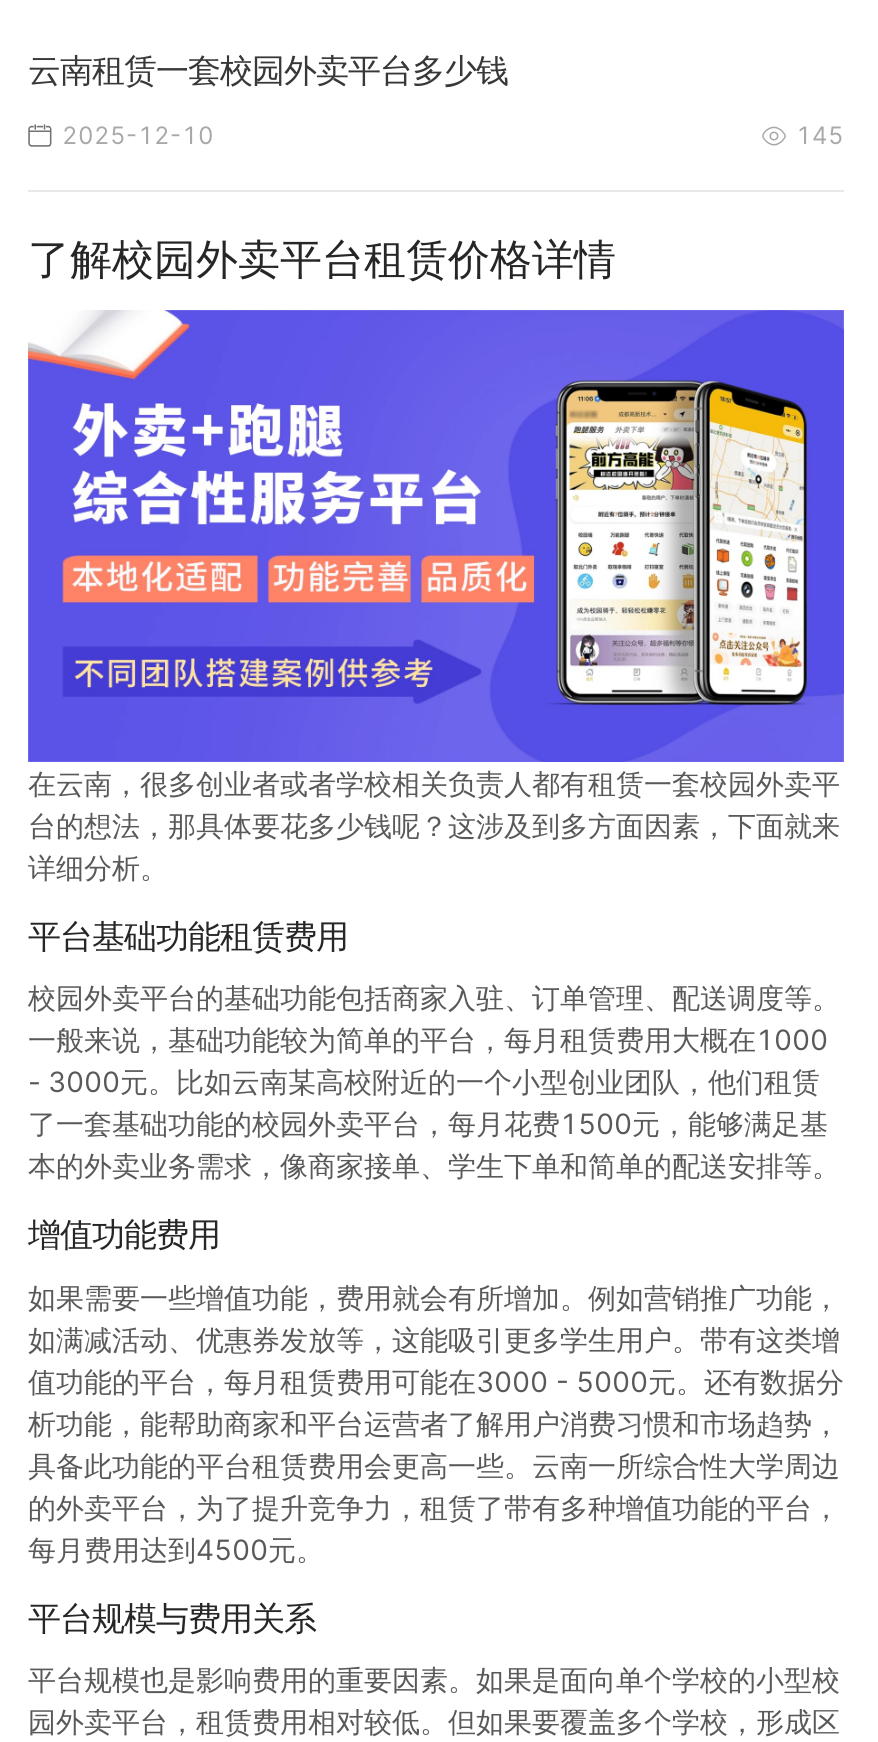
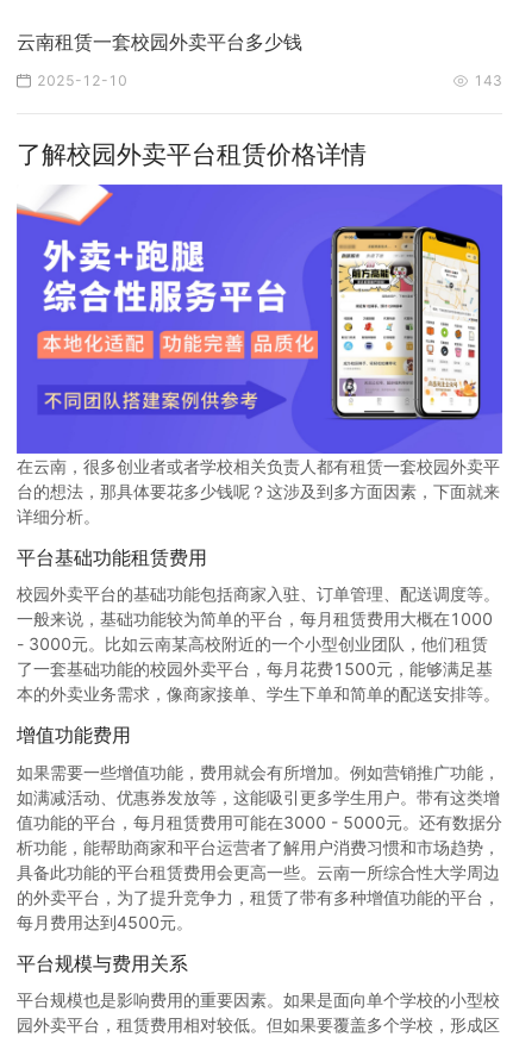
- 145
+ 143
